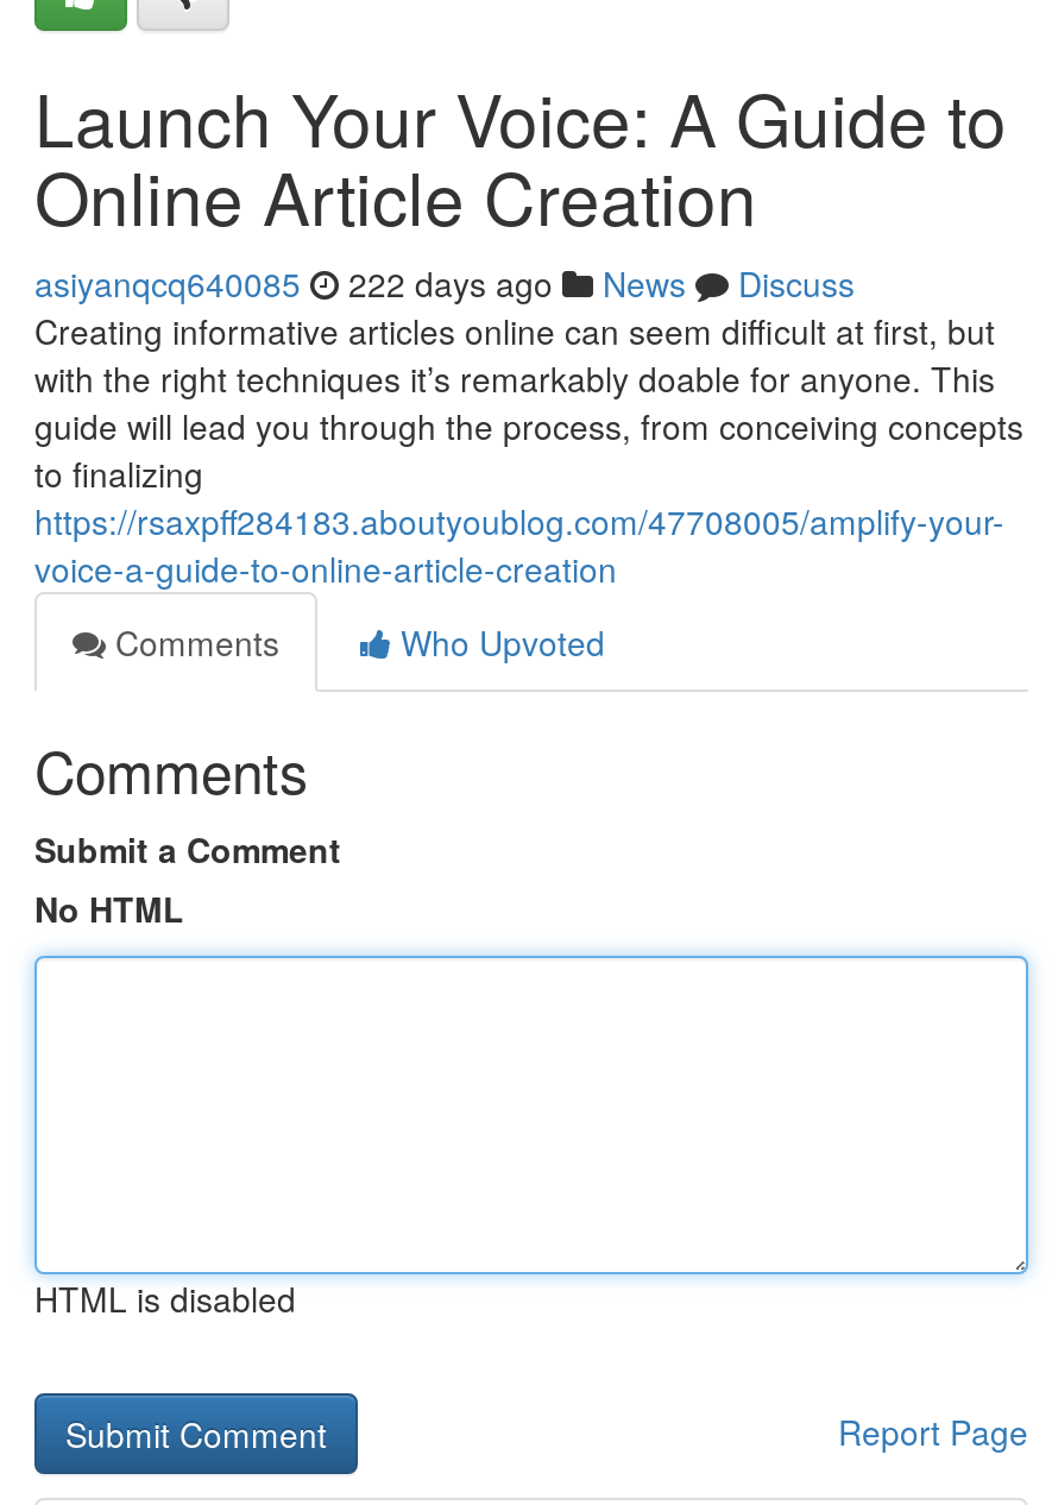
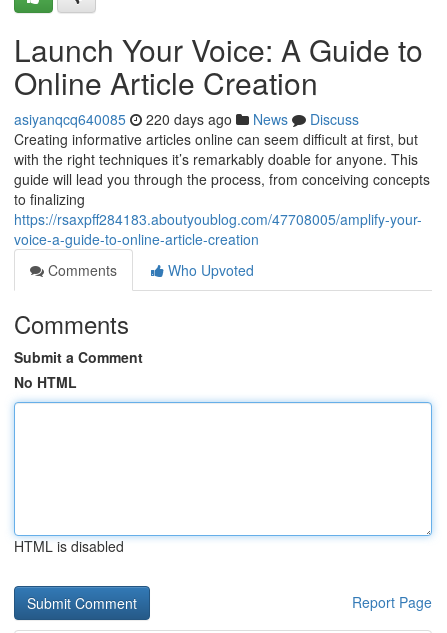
- asiyanqcq640085 222 days ago News Discuss
+ asiyanqcq640085 220 days ago News Discuss
